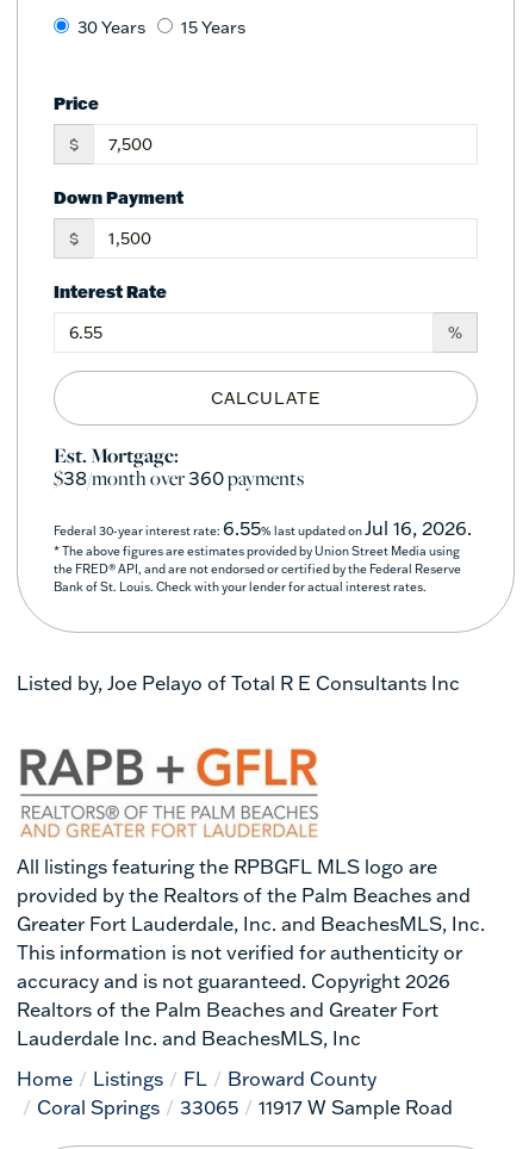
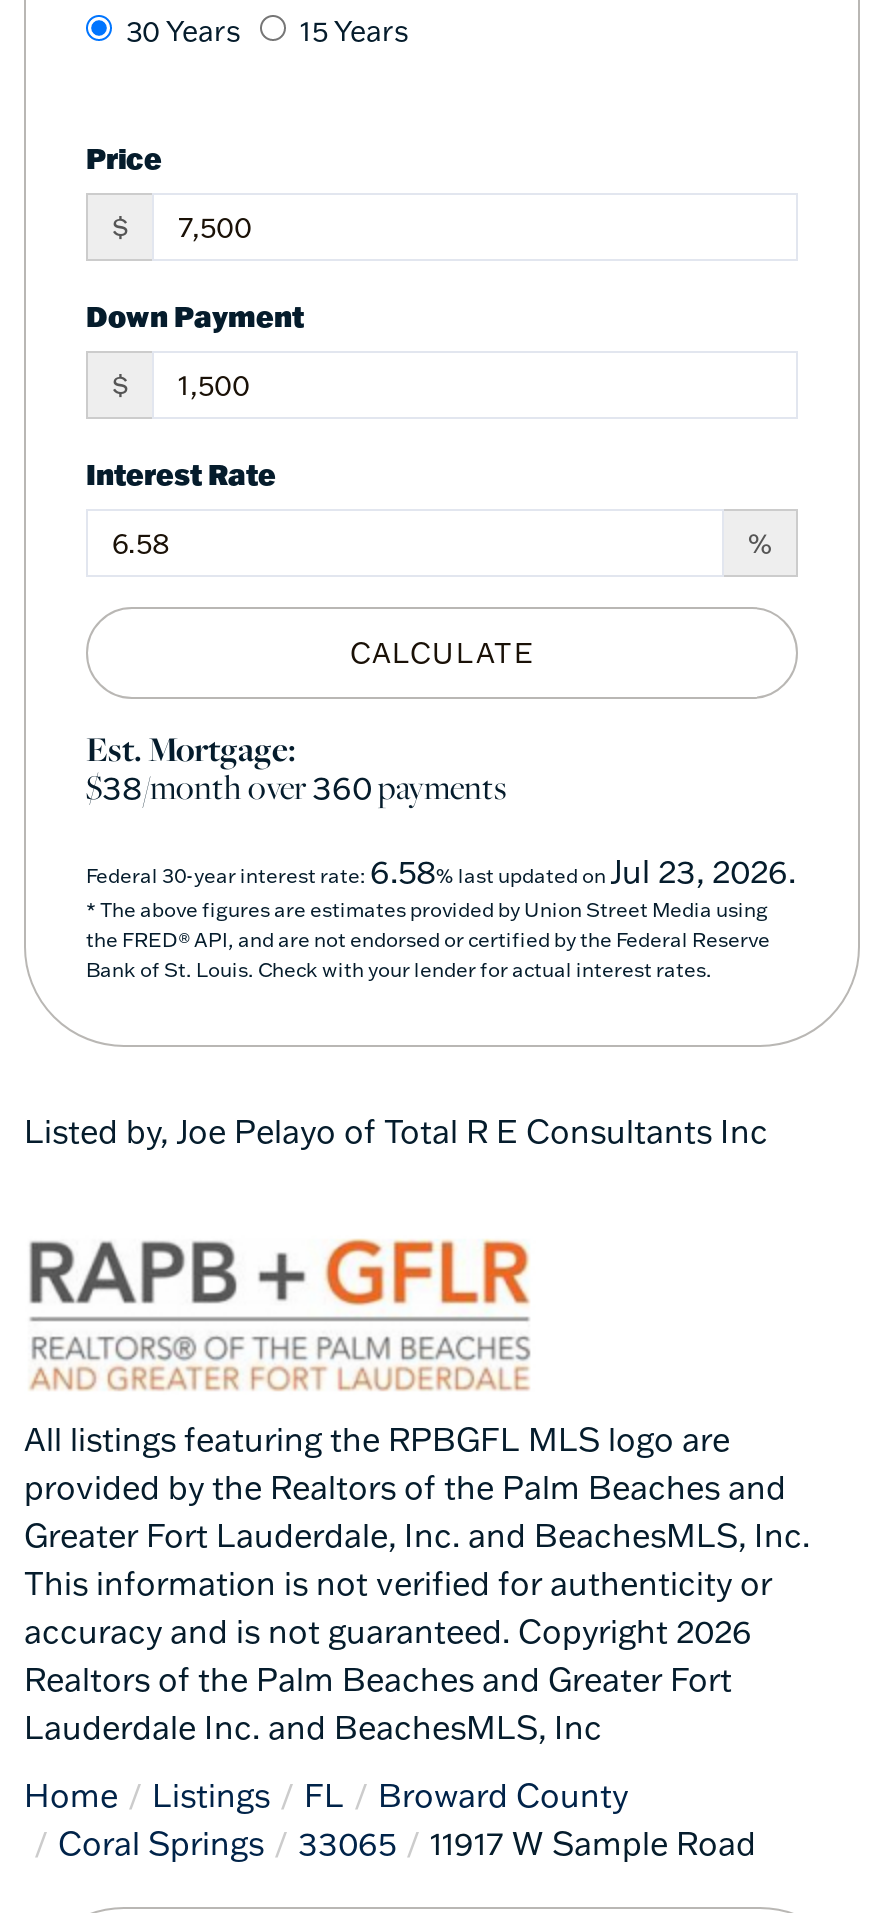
- Federal 30-year interest rate: 6.55% last updated on Jul 16, 2026.
+ Federal 30-year interest rate: 6.58% last updated on Jul 23, 2026.
